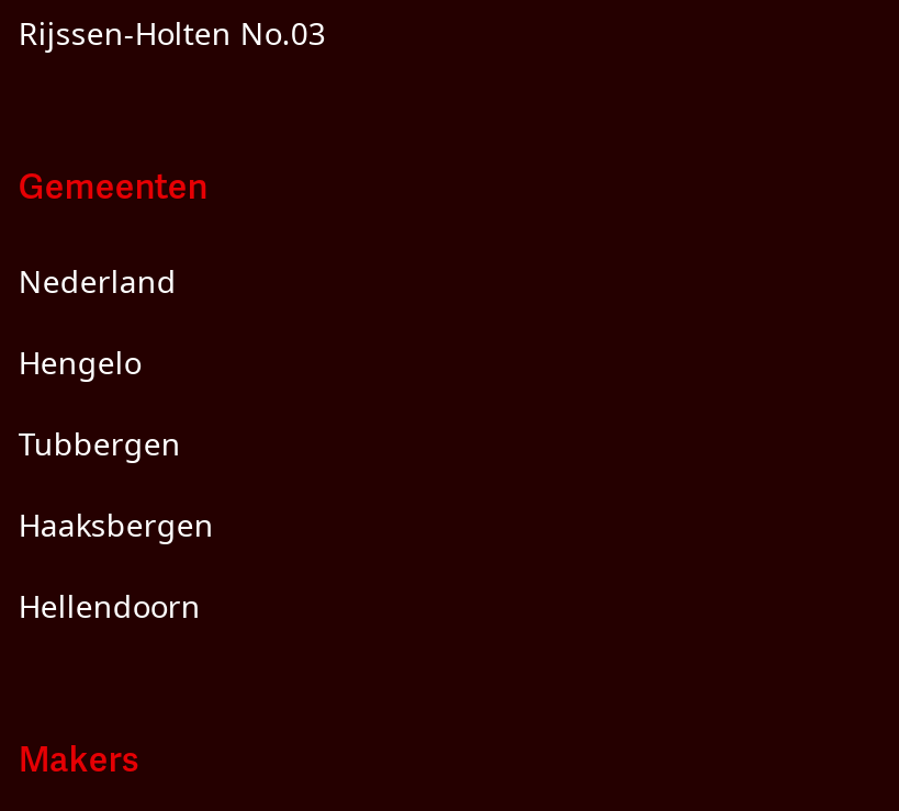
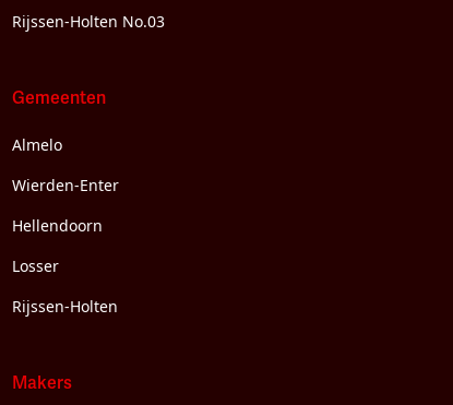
- Nederland
- Hengelo
- Tubbergen
- Haaksbergen
+ Almelo
+ Wierden-Enter

moved up: Hellendoorn

+ Losser
+ Rijssen-Holten
